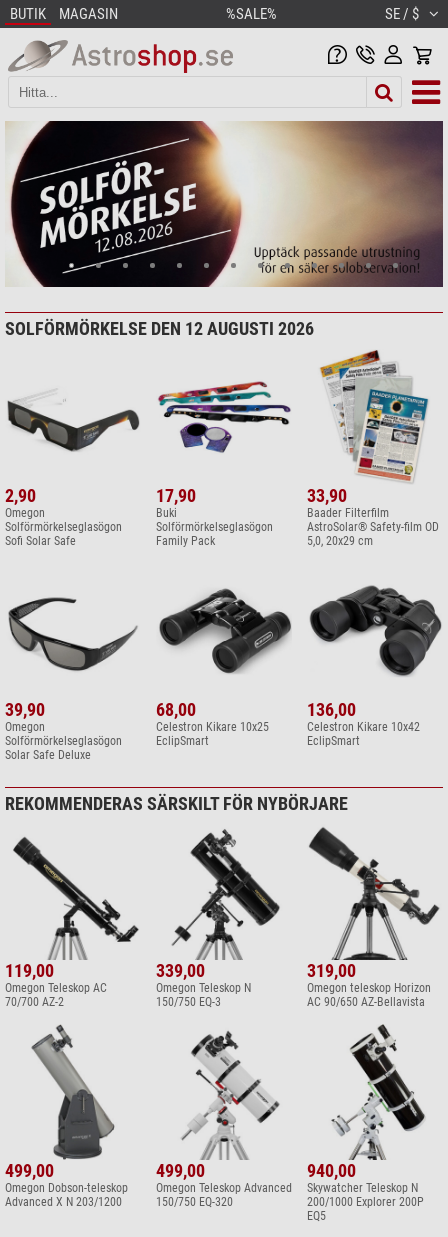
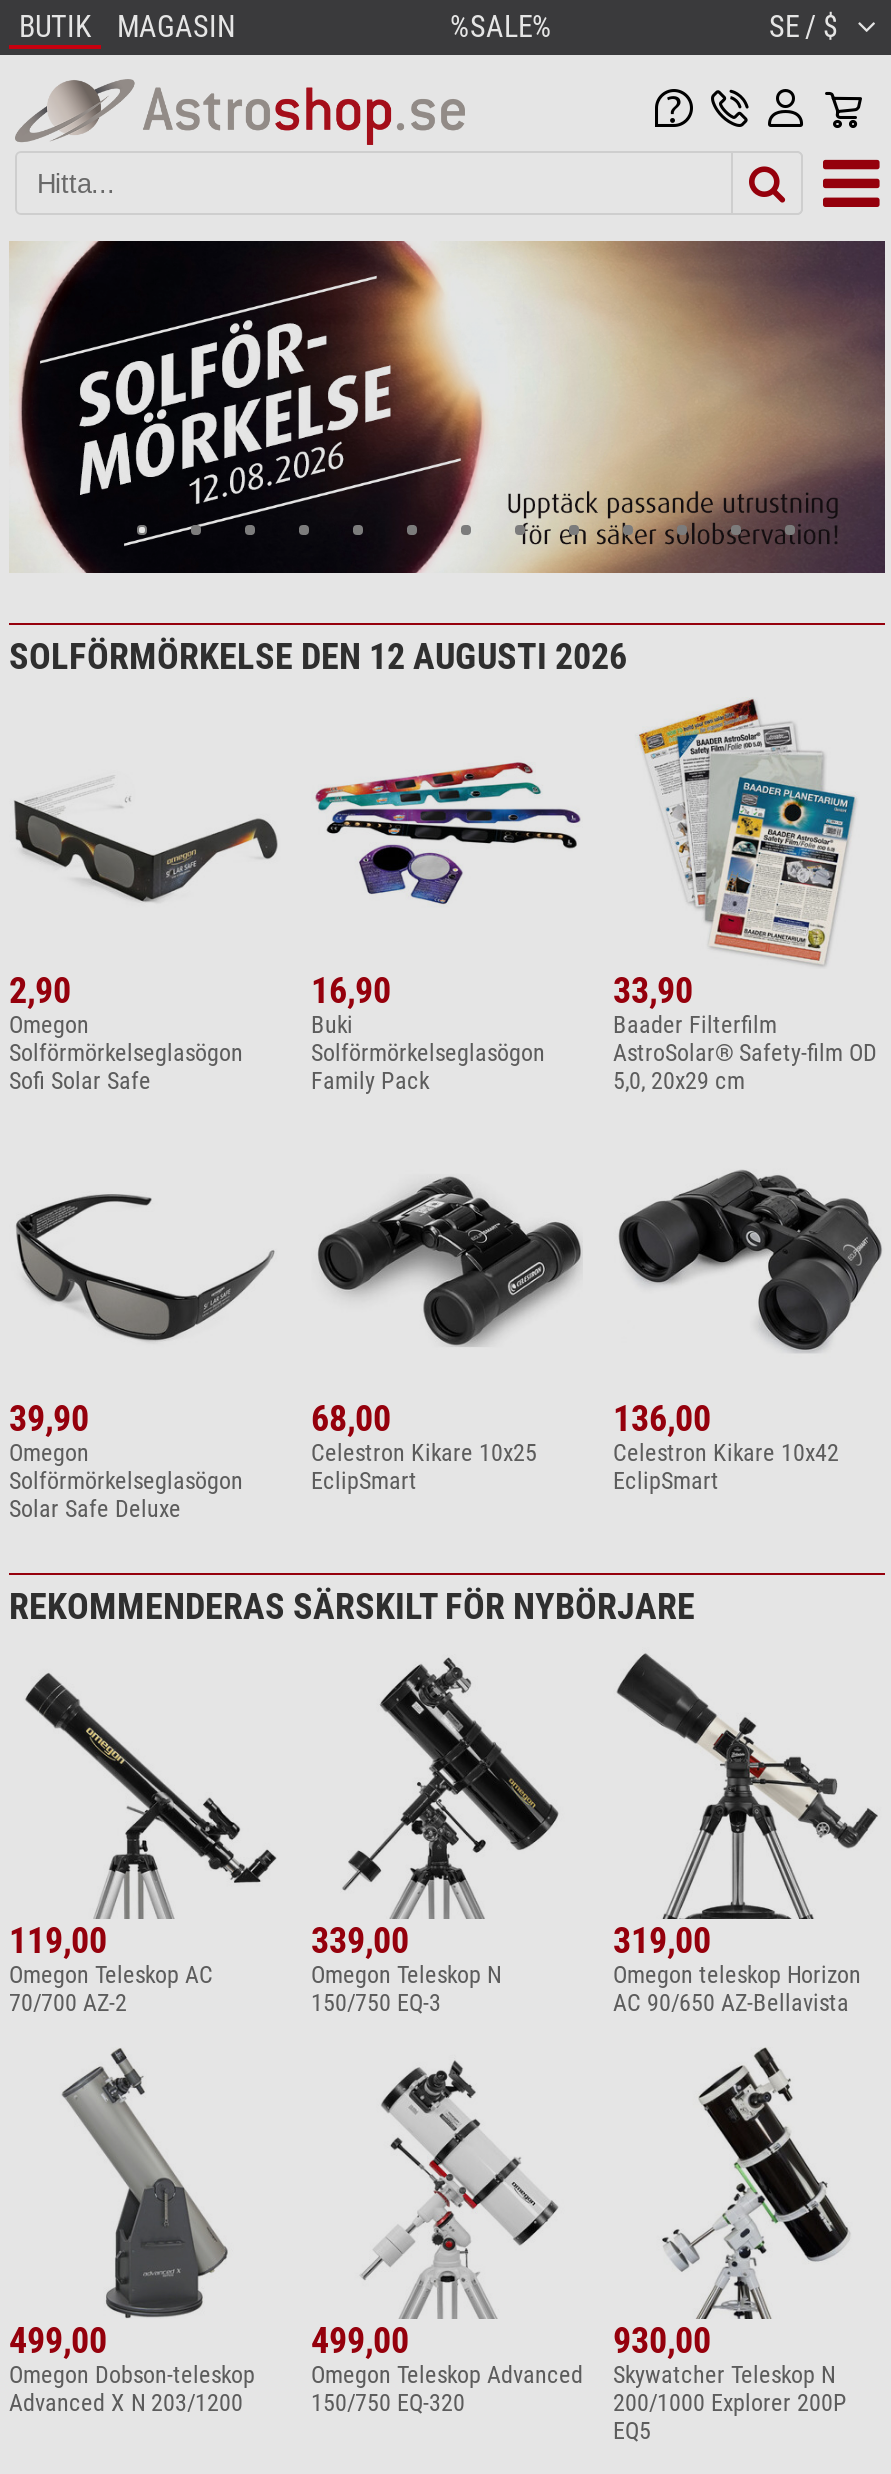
- 17,90
+ 16,90

- 940,00
+ 930,00
